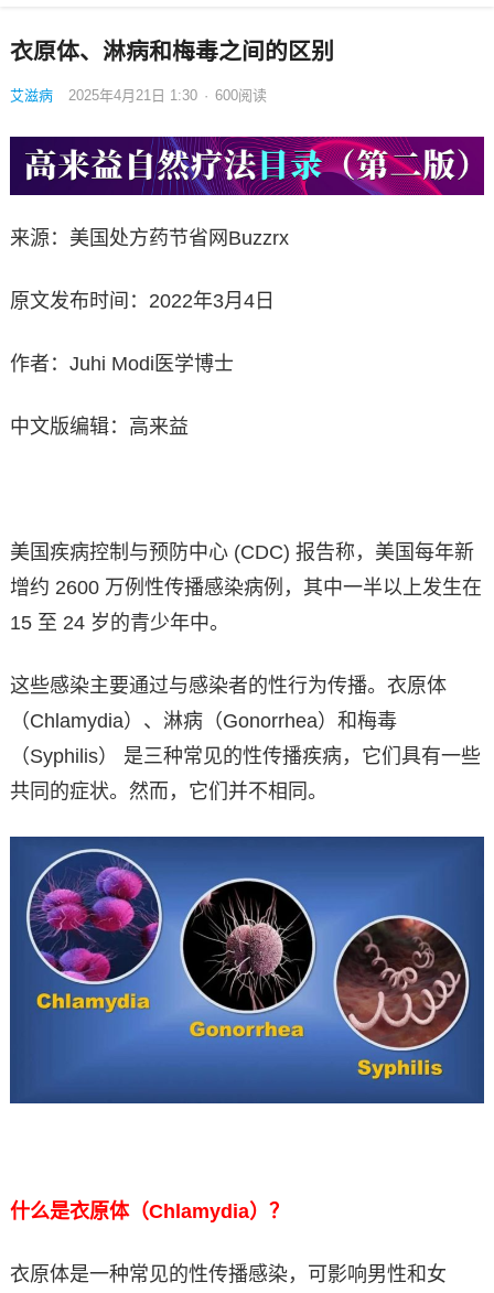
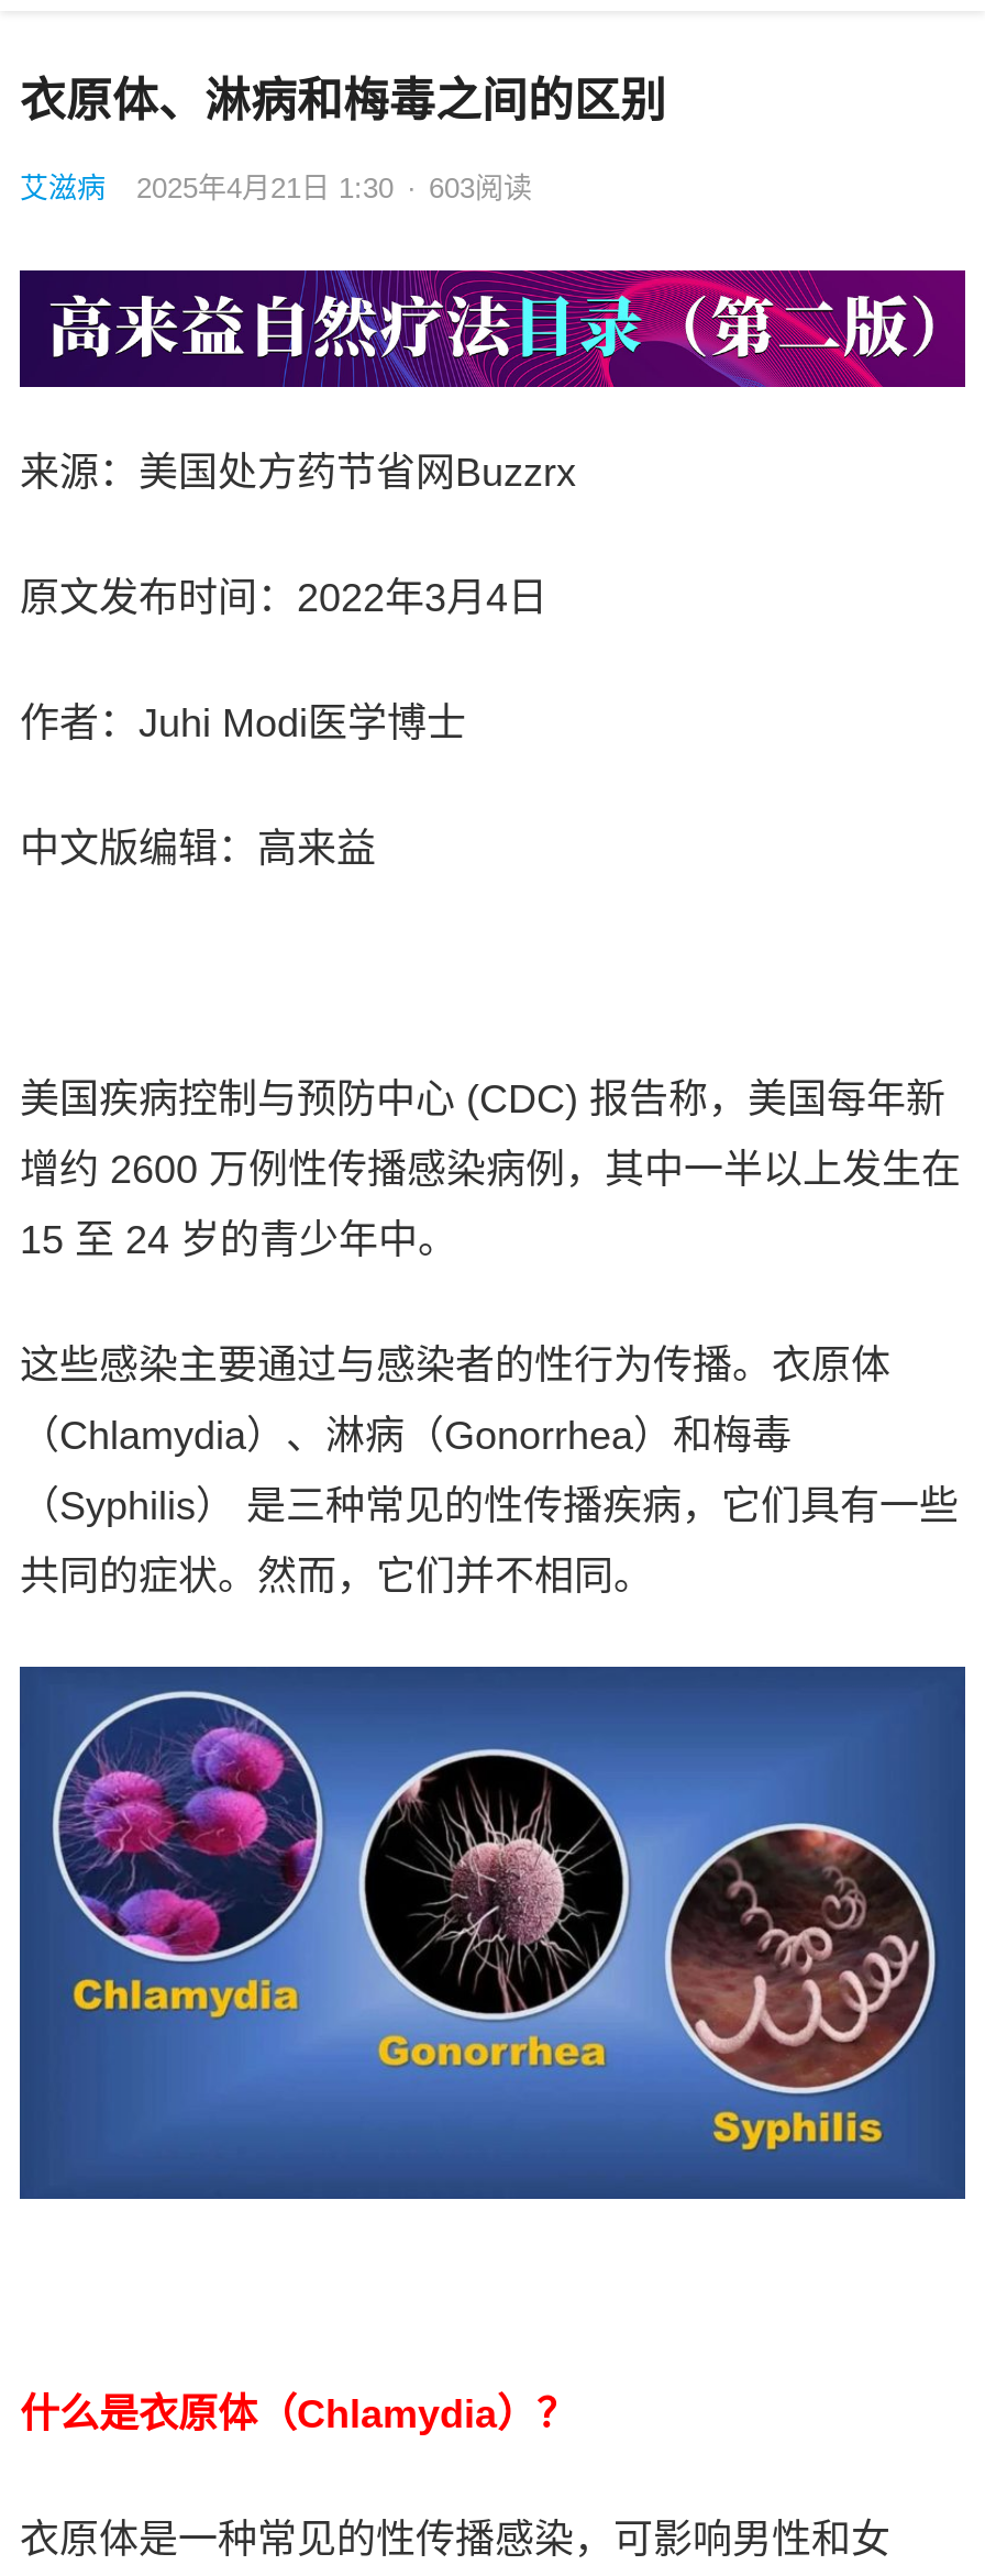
- 艾滋病 2025年4月21日 1:30 · 600阅读
+ 艾滋病 2025年4月21日 1:30 · 603阅读
